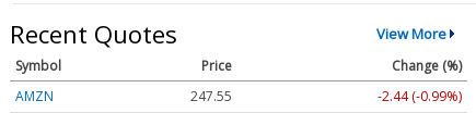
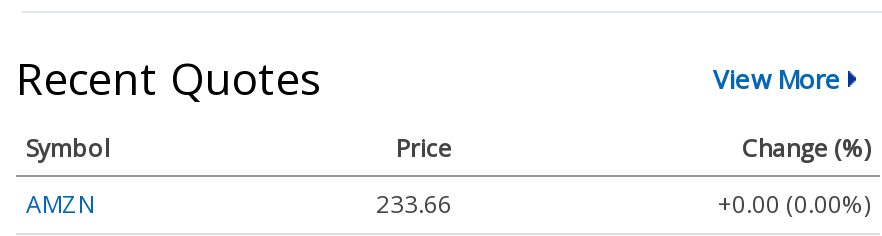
- 247.55
+ 233.66

- -2.44 (-0.99%)
+ +0.00 (0.00%)
